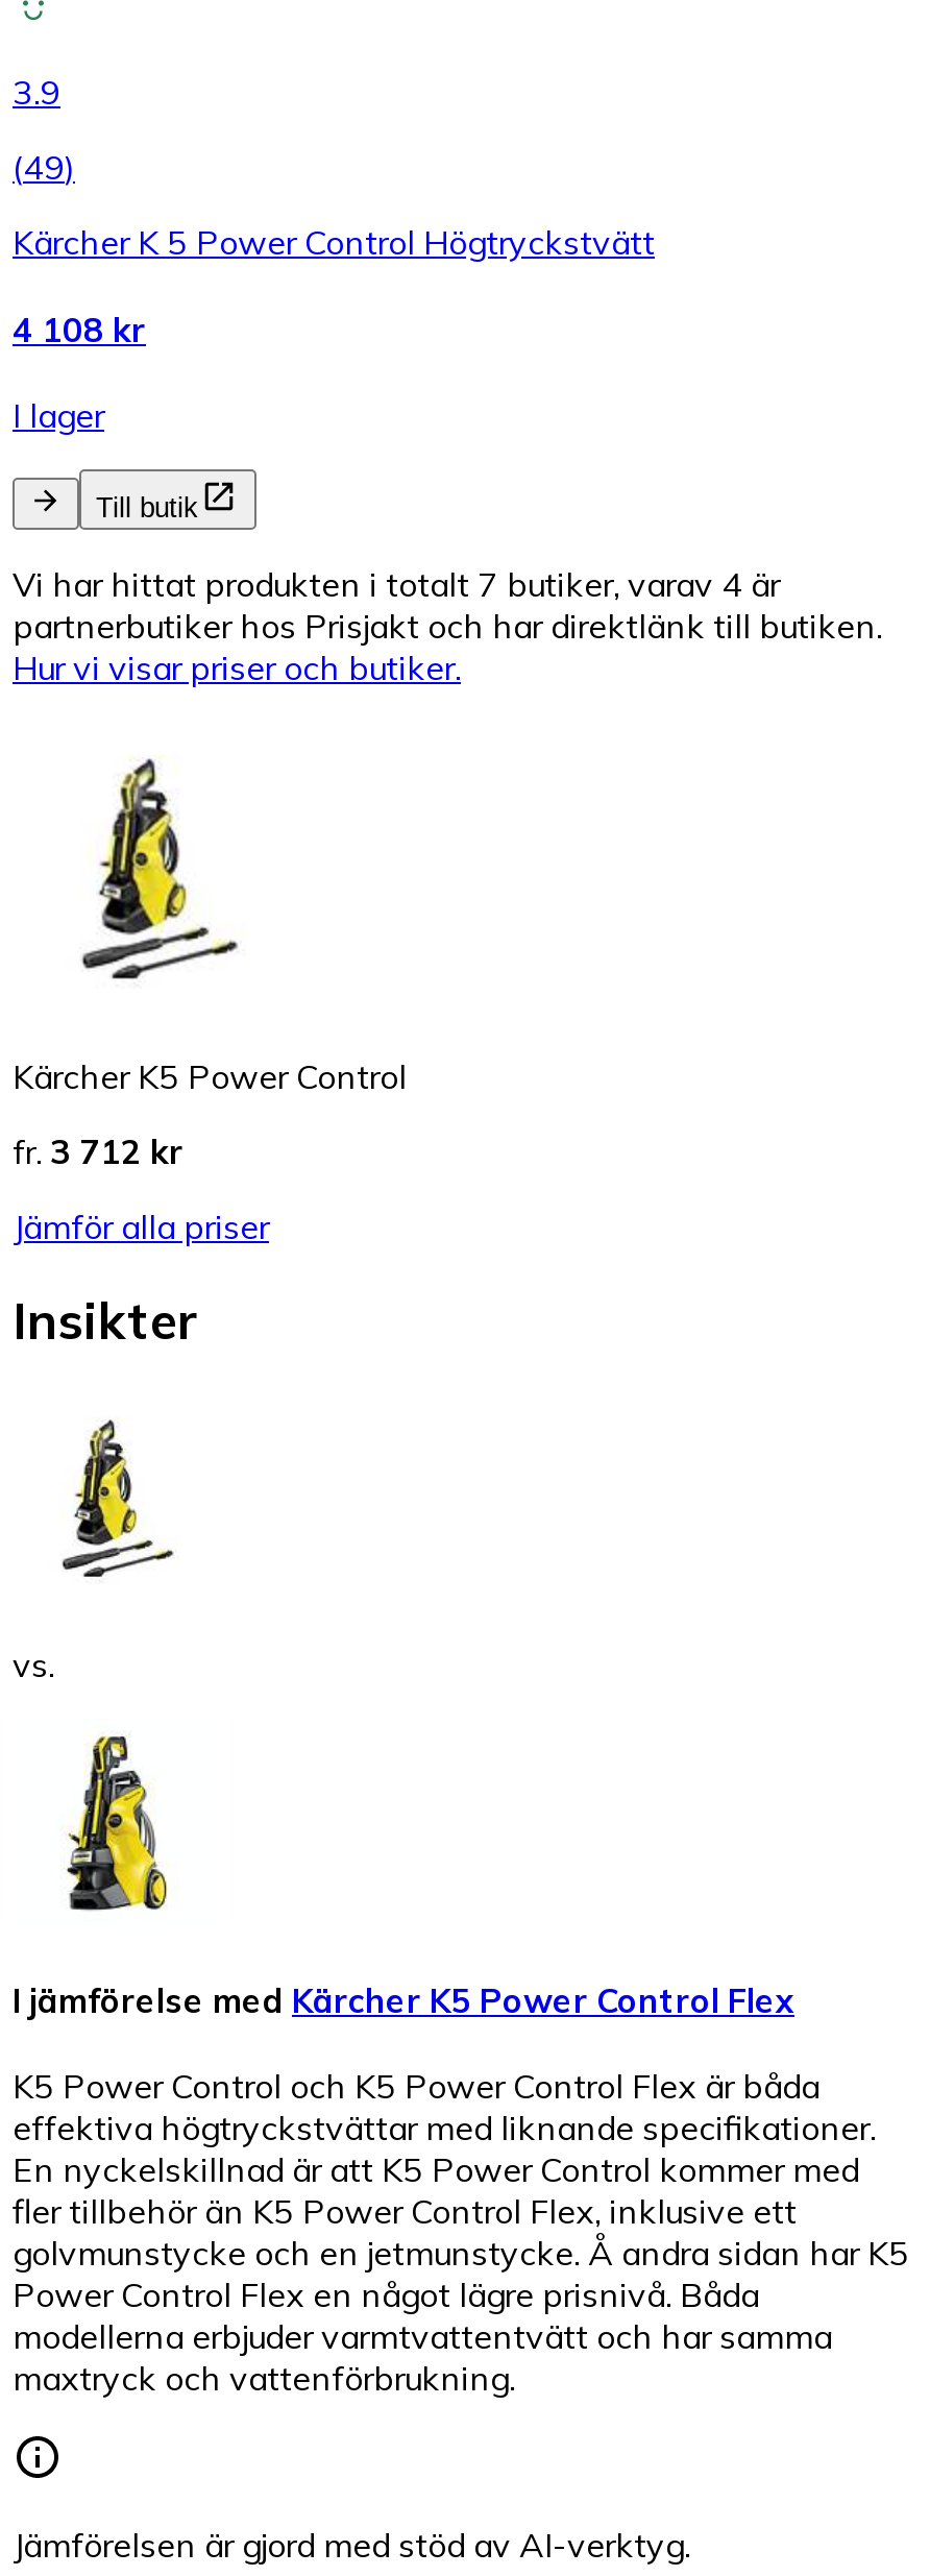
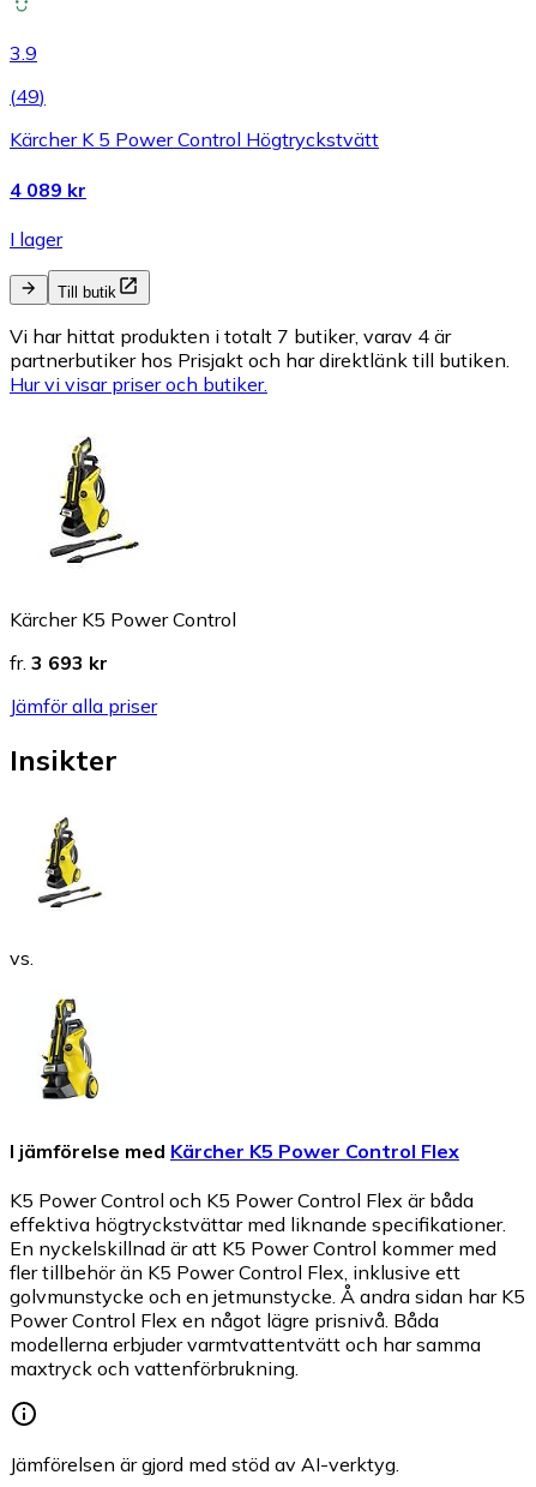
- 4 108 kr
+ 4 089 kr

- fr. 3 712 kr
+ fr. 3 693 kr
